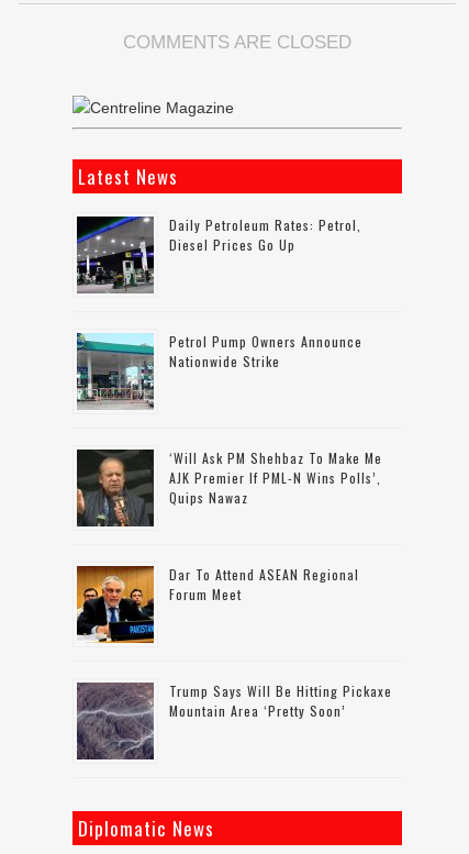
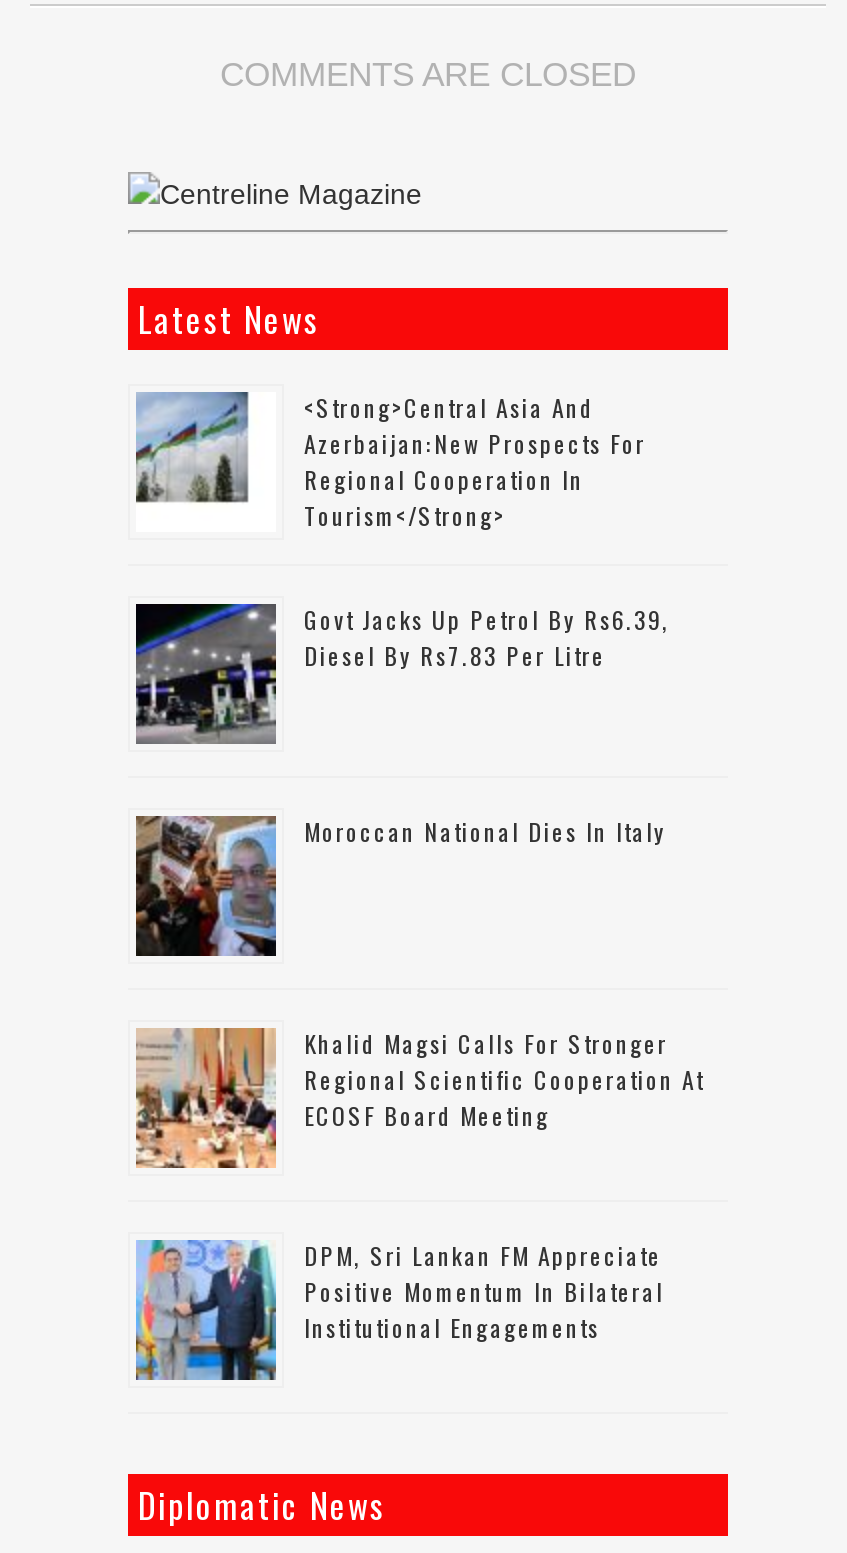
- [image]
- Daily Petroleum Rates: Petrol,
- Diesel Prices Go Up
+ [image]
+ <strong>Central Asia And
+ Azerbaijan:New Prospects For
+ Regional Cooperation In
+ Tourism</strong>

- [image]
- Petrol Pump Owners Announce
- Nationwide Strike
+ [image]
+ Govt Jacks Up Petrol By Rs6.39,
+ Diesel By Rs7.83 Per Litre

- [image]
- ‘Will Ask PM Shehbaz To Make Me
- AJK Premier If PML-N Wins Polls’,
- Quips Nawaz
+ [image]
+ Moroccan National Dies In Italy

- [image]
- Dar To Attend ASEAN Regional
- Forum Meet
+ [image]
+ Khalid Magsi Calls For Stronger
+ Regional Scientific Cooperation At
+ ECOSF Board Meeting

- [image]
- Trump Says Will Be Hitting Pickaxe
- Mountain Area ‘pretty Soon’
+ [image]
+ DPM, Sri Lankan FM Appreciate
+ Positive Momentum In Bilateral
+ Institutional Engagements
